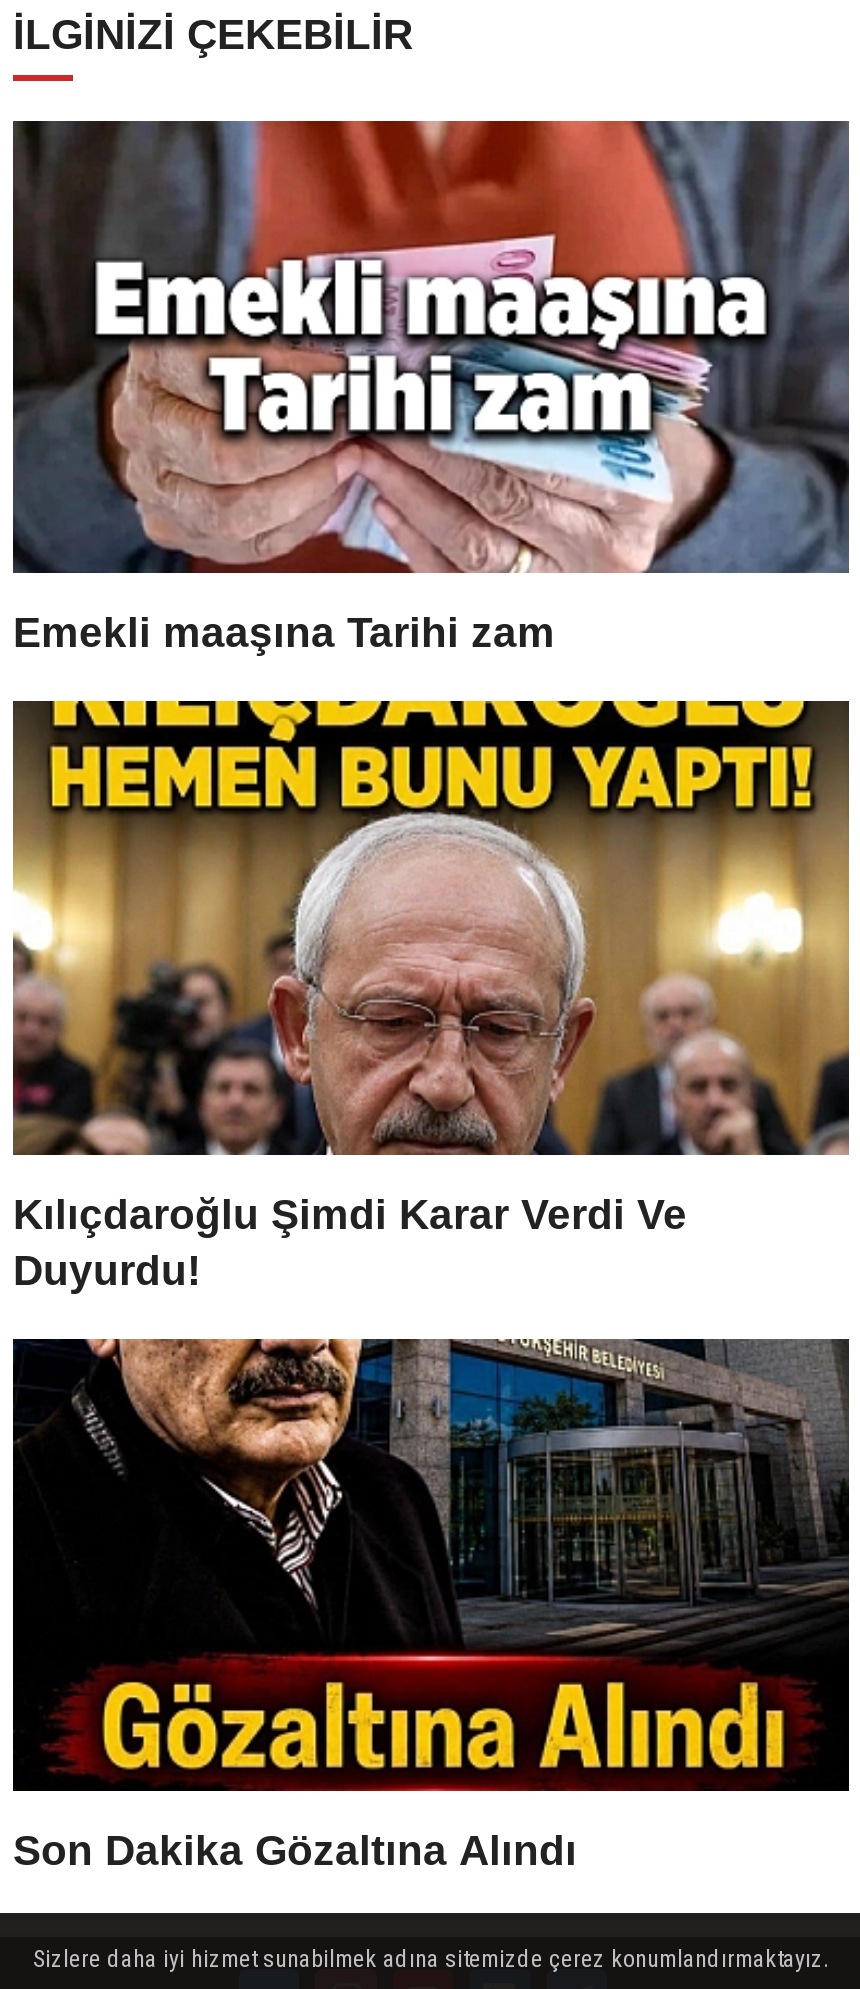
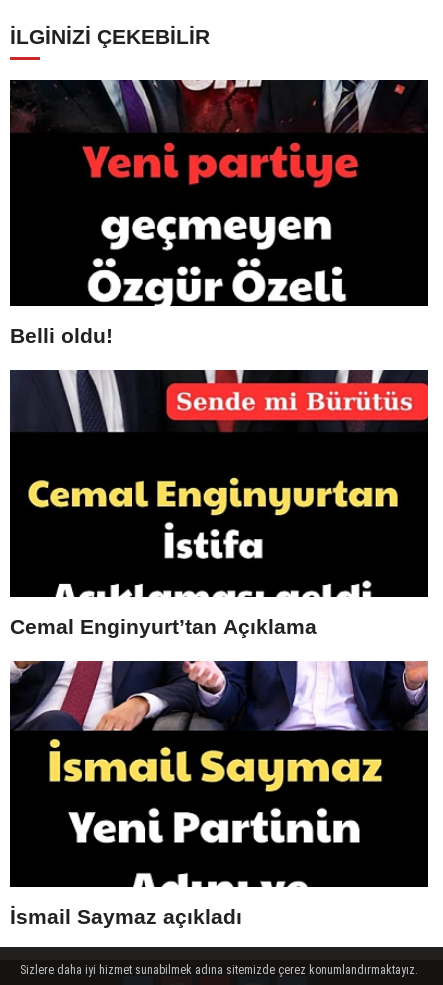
- [image]
- Emekli maaşına Tarihi zam
+ [image]
+ Belli oldu!

- [image]
- Kılıçdaroğlu Şimdi Karar Verdi Ve
- Duyurdu!
+ [image]
+ Cemal Enginyurt’tan Açıklama

- [image]
- Son Dakika Gözaltına Alındı
+ [image]
+ İsmail Saymaz açıkladı
